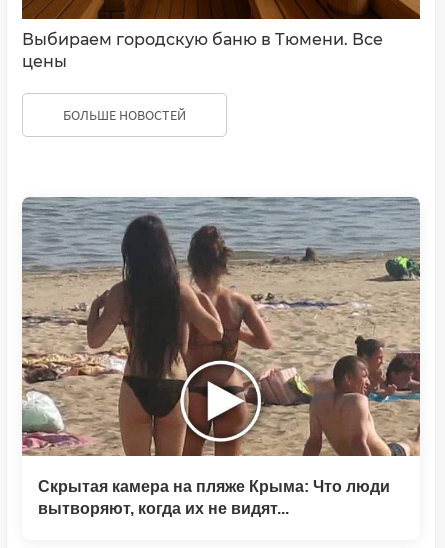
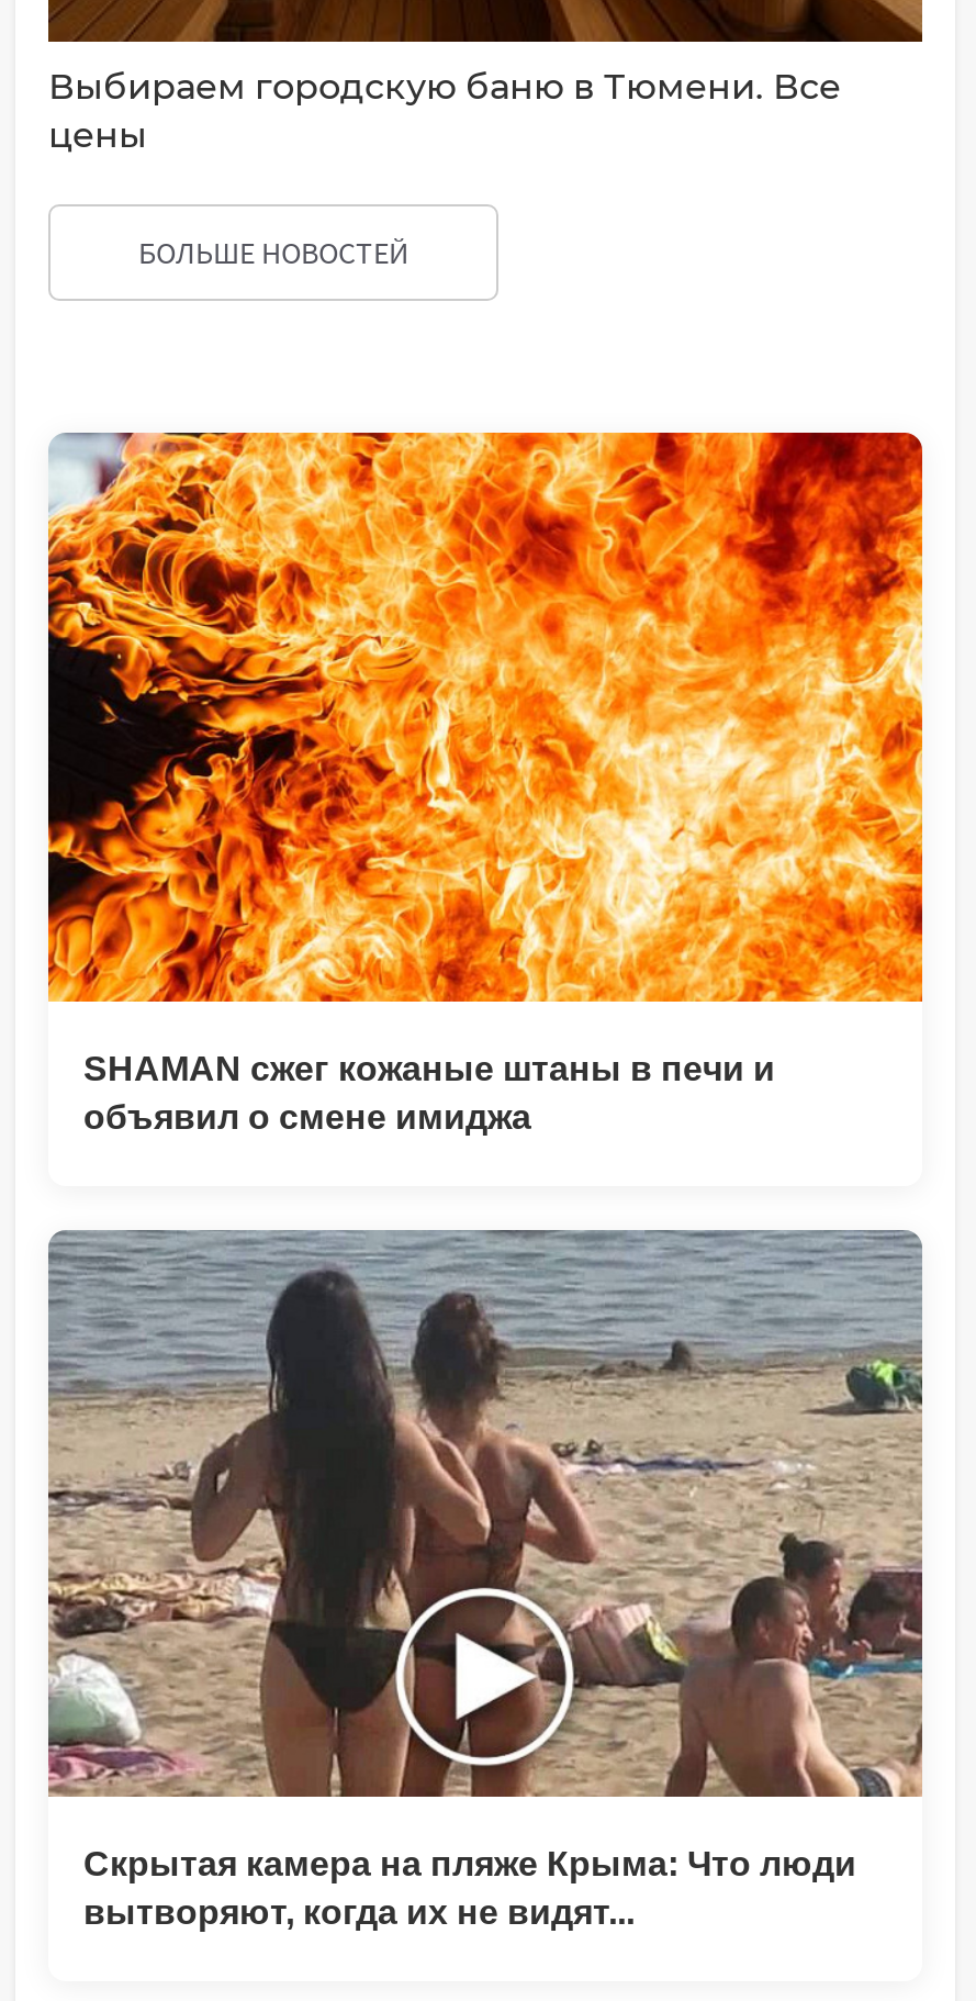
+ [image]
+ SHAMAN сжег кожаные штаны в печи и
+ объявил о смене имиджа
